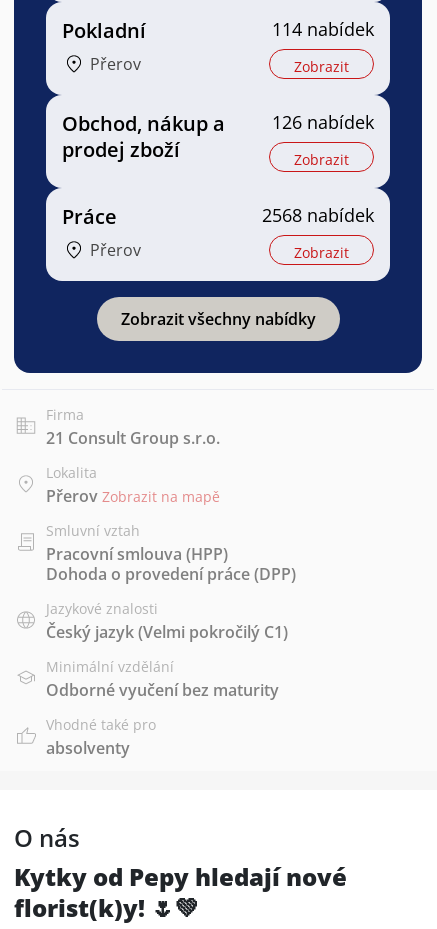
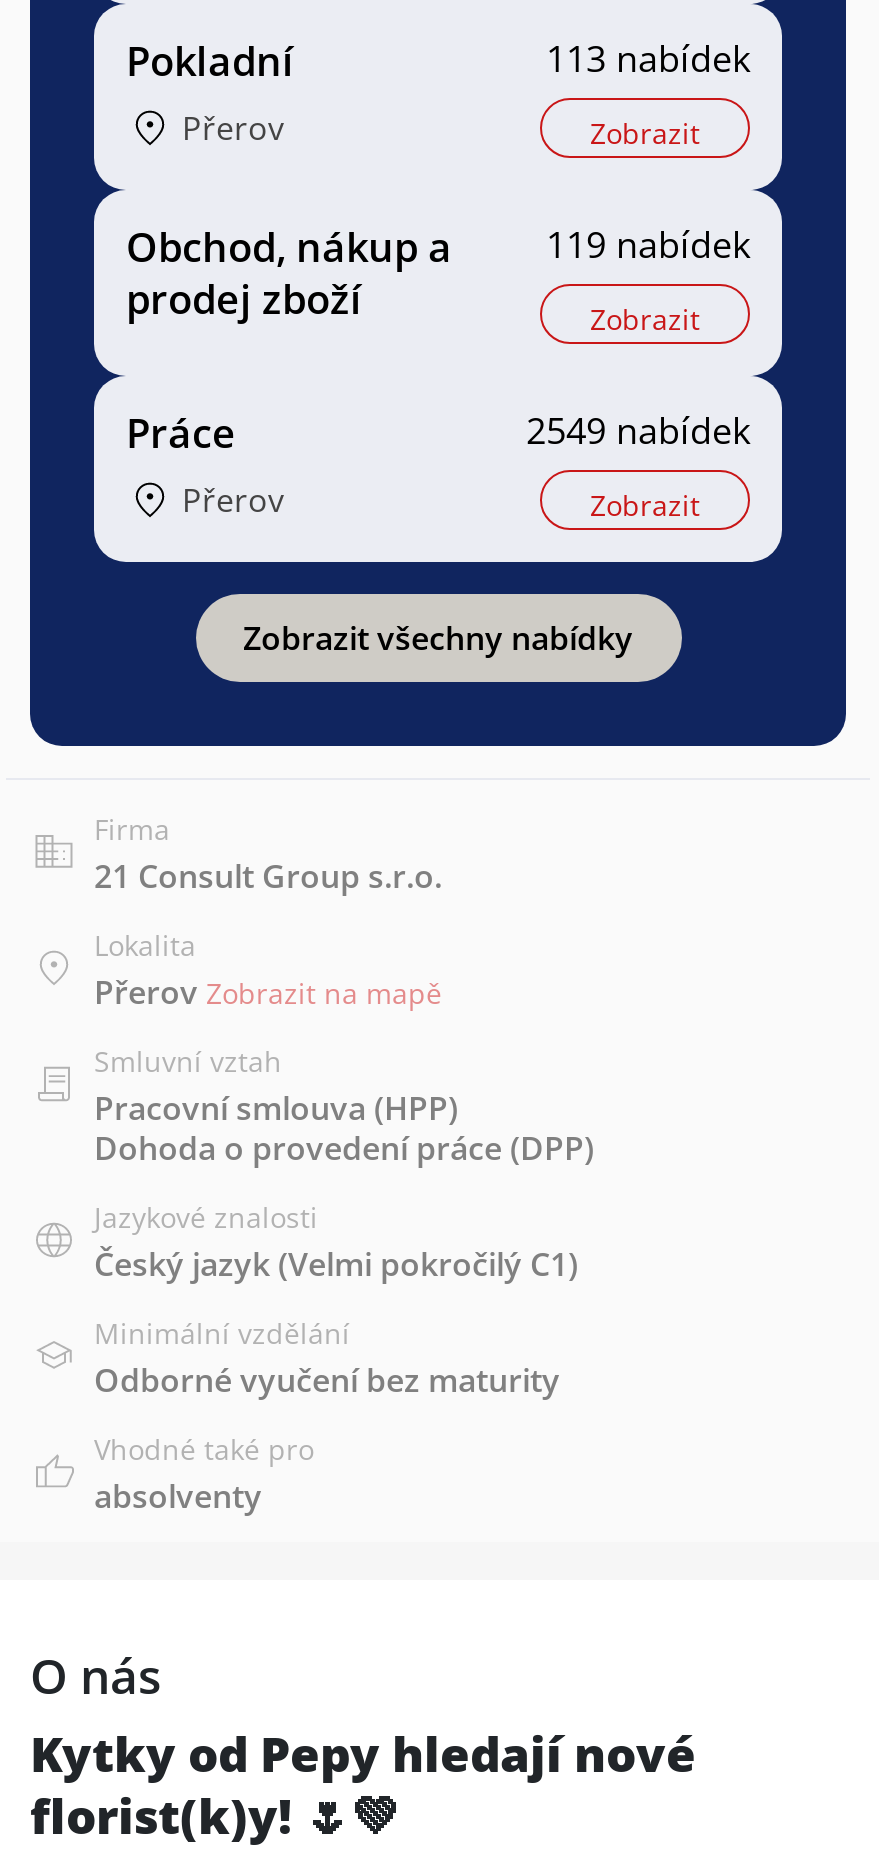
- 114 nabídek
+ 113 nabídek

- Obchod, nákup a 126 nabídek
+ Obchod, nákup a 119 nabídek

- 2568 nabídek
+ 2549 nabídek
